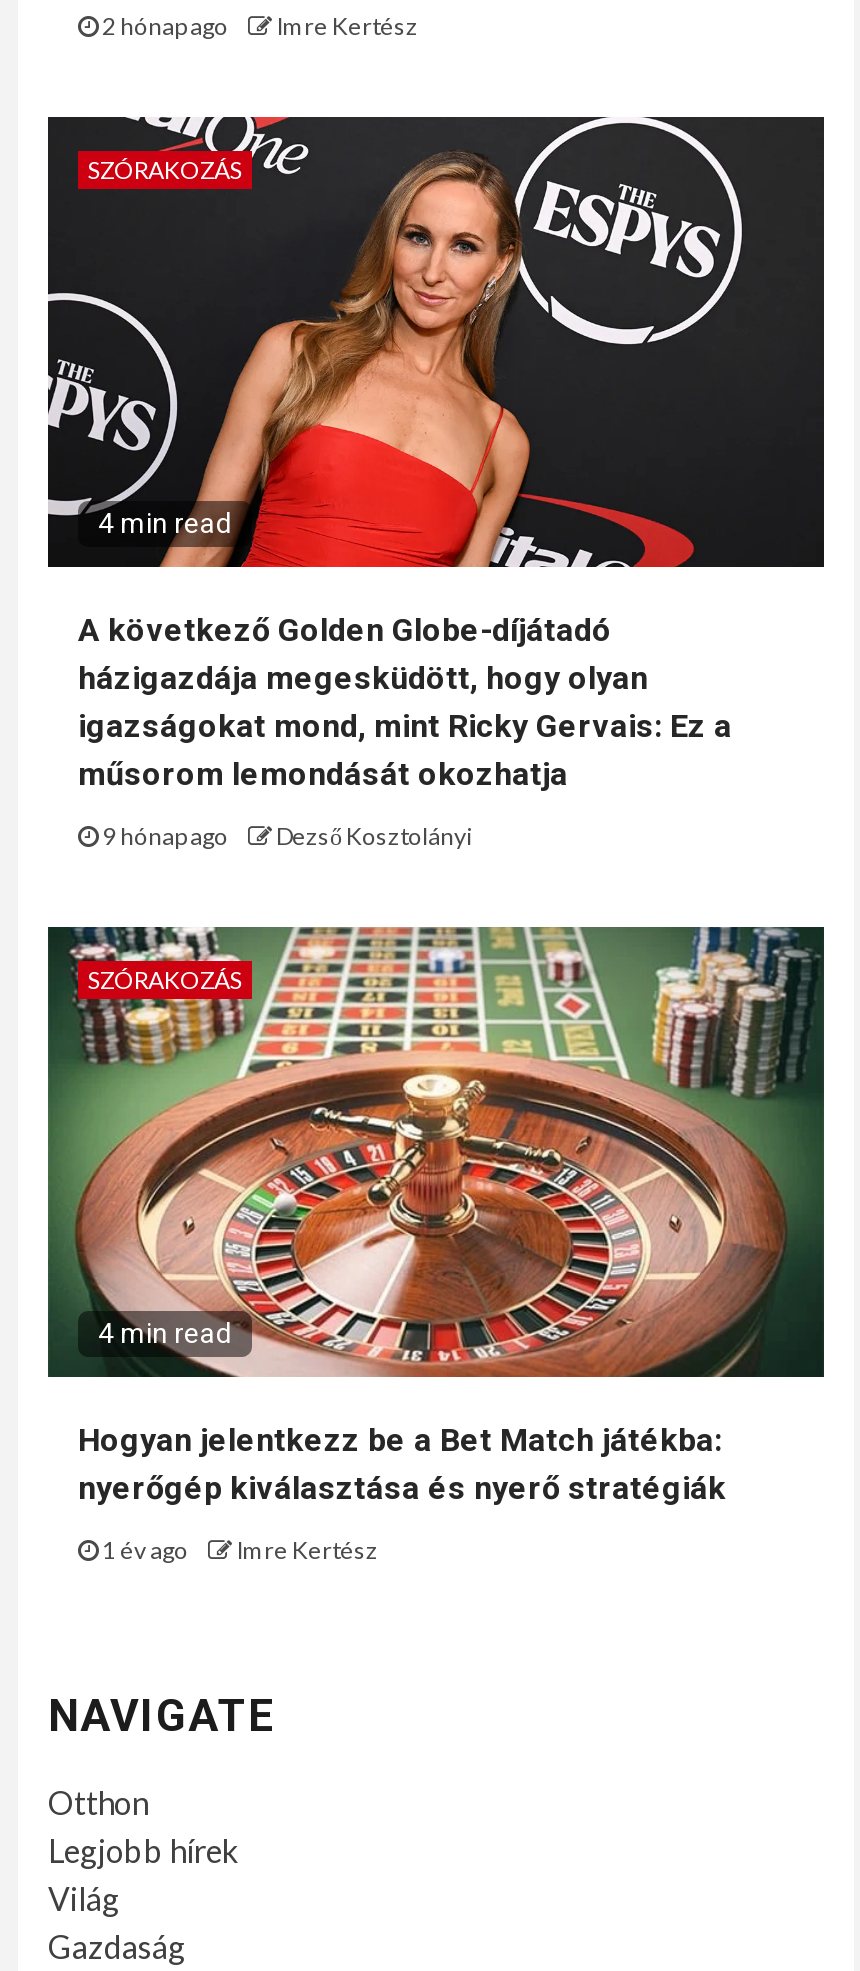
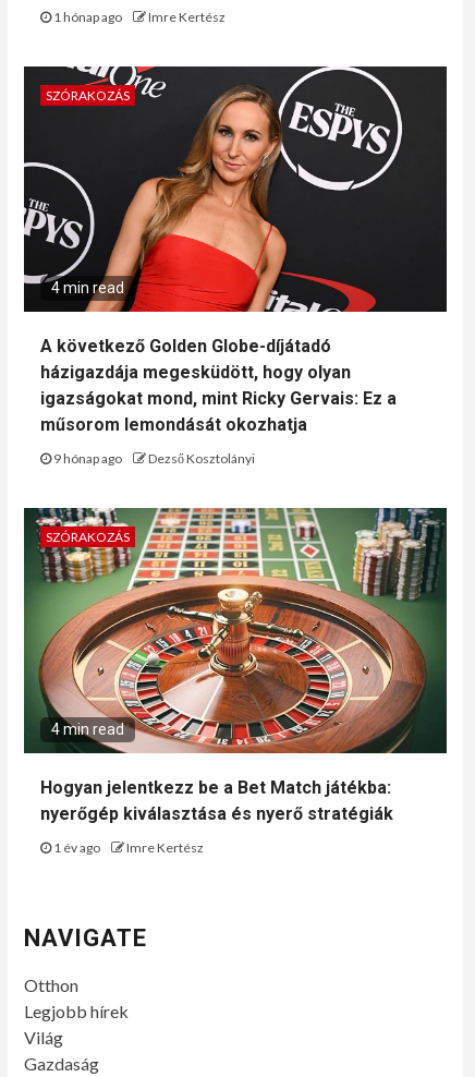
- 2 hónap ago Imre Kertész
+ 1 hónap ago Imre Kertész
